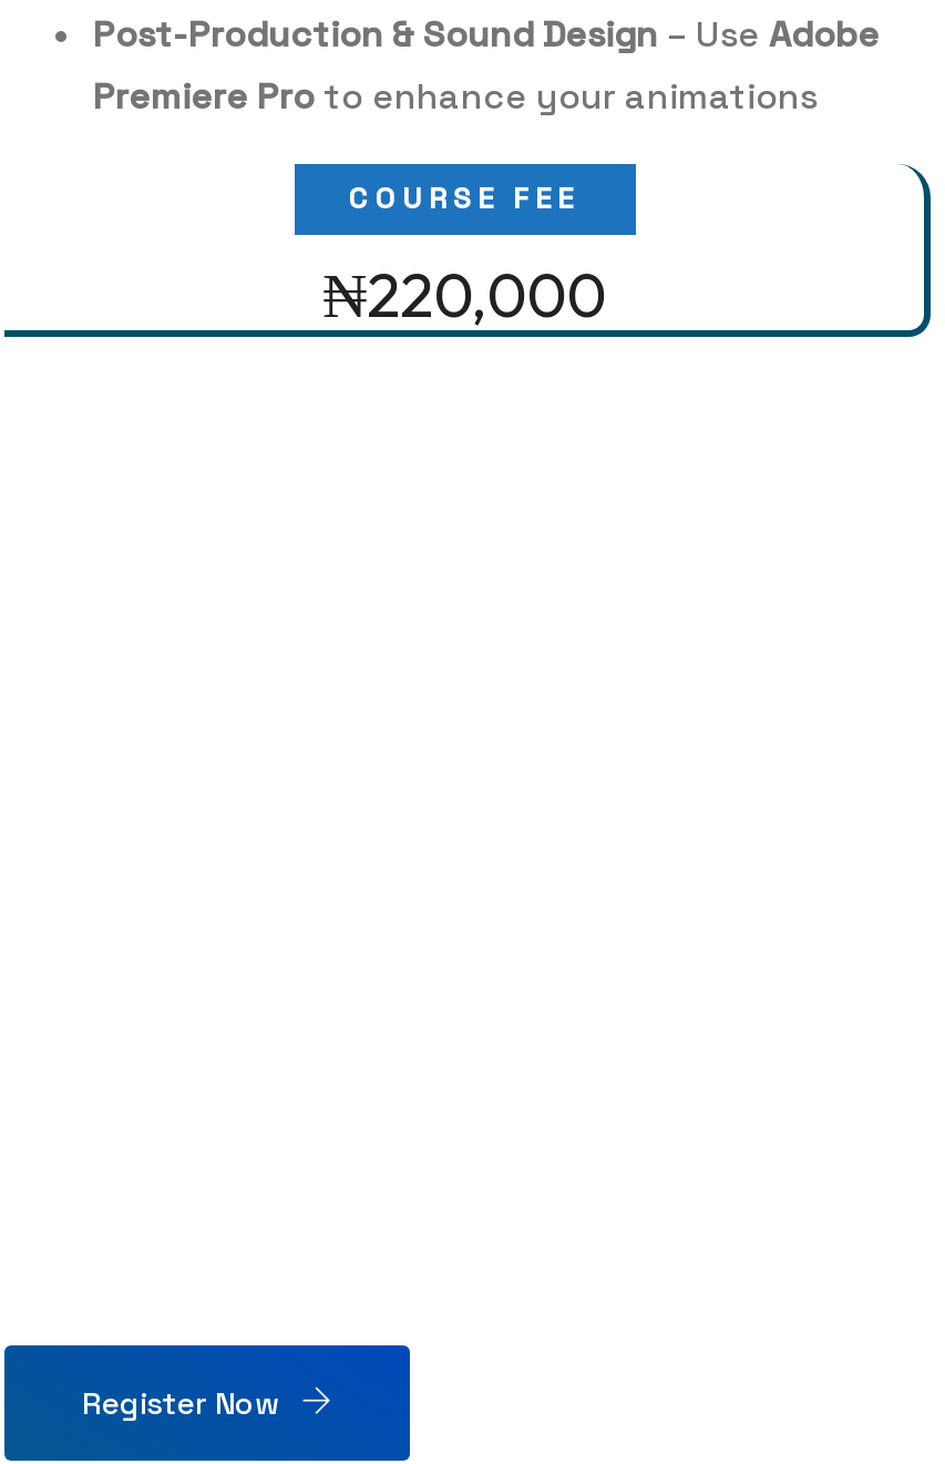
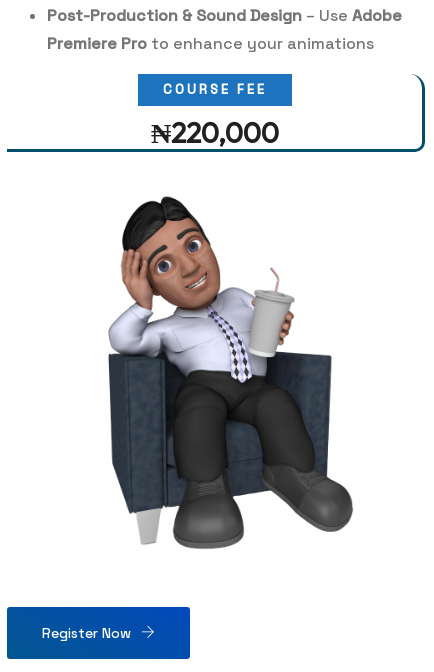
+ [image]
